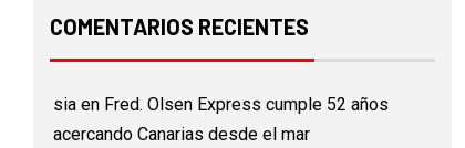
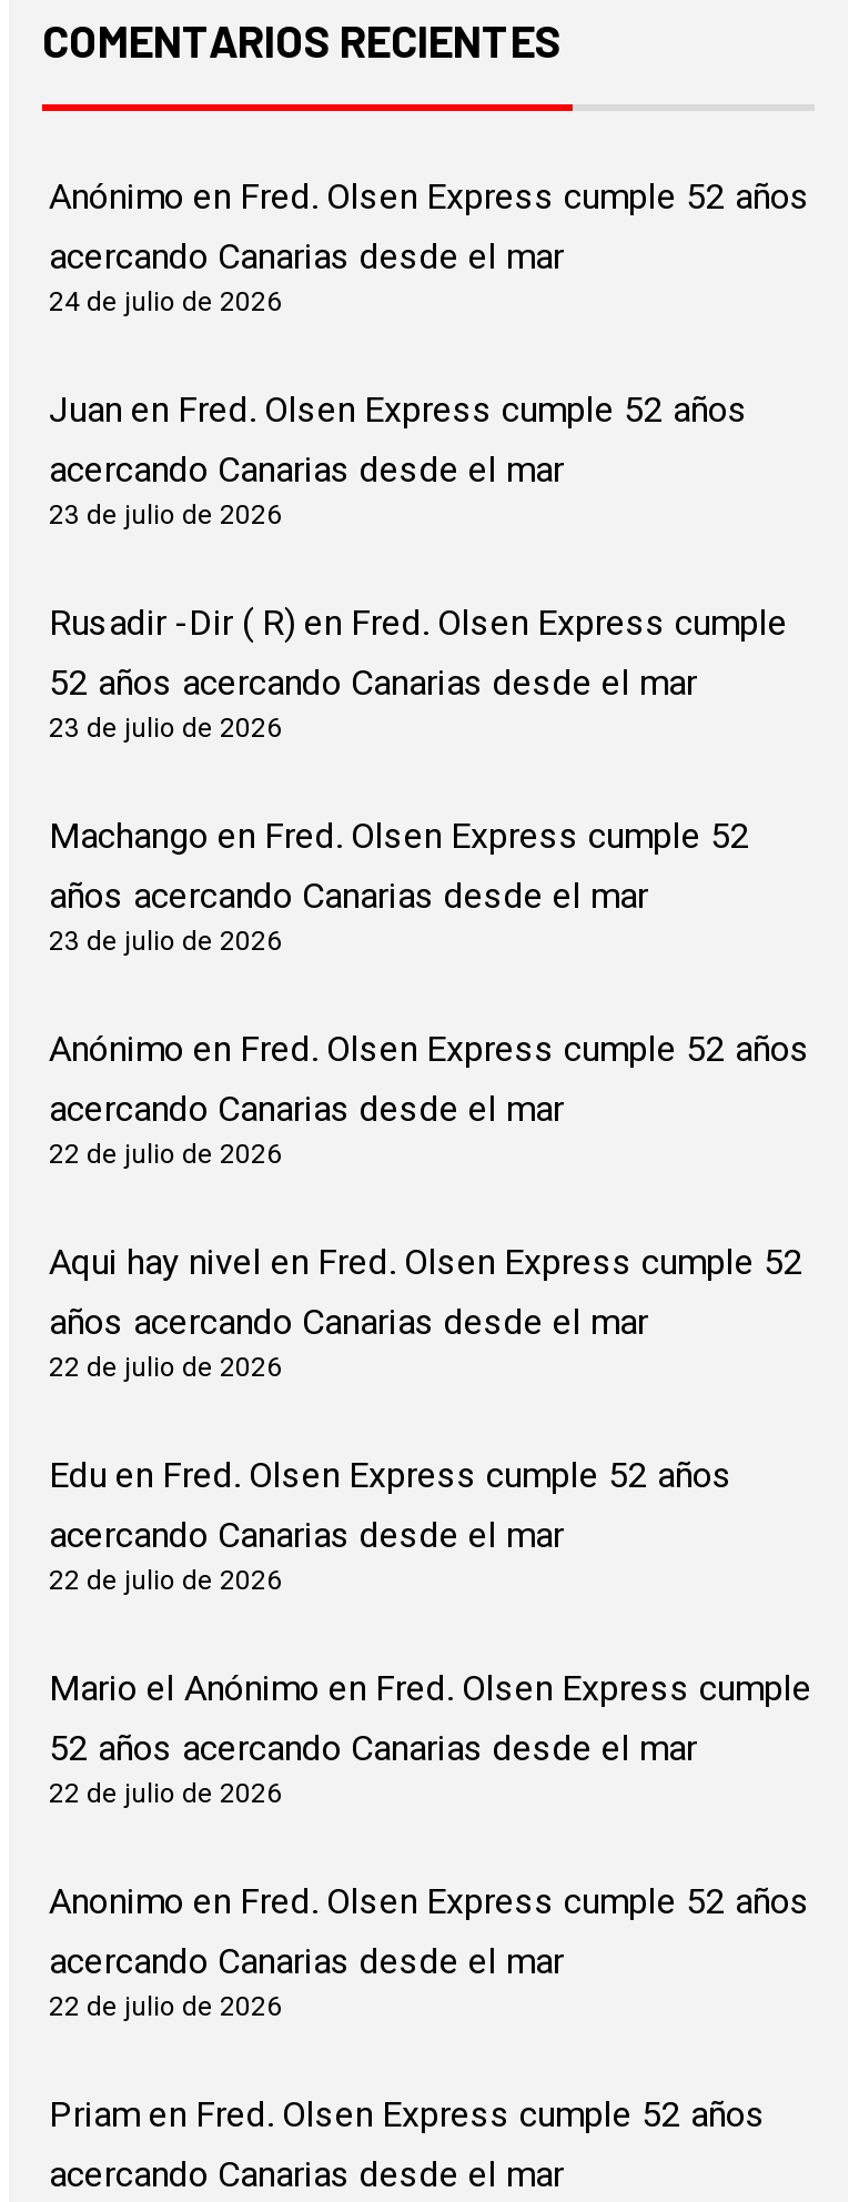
- sia en Fred. Olsen Express cumple 52 años
+ Anónimo en Fred. Olsen Express cumple 52 años
+ acercando Canarias desde el mar
+ 24 de julio de 2026
+ Juan en Fred. Olsen Express cumple 52 años
+ acercando Canarias desde el mar
+ 23 de julio de 2026
+ Rusadir -Dir ( R) en Fred. Olsen Express cumple
+ 52 años acercando Canarias desde el mar
+ 23 de julio de 2026
+ Machango en Fred. Olsen Express cumple 52
+ años acercando Canarias desde el mar
+ 23 de julio de 2026
+ Anónimo en Fred. Olsen Express cumple 52 años
+ acercando Canarias desde el mar
+ 22 de julio de 2026
+ Aqui hay nivel en Fred. Olsen Express cumple 52
+ años acercando Canarias desde el mar
+ 22 de julio de 2026
+ Edu en Fred. Olsen Express cumple 52 años
+ acercando Canarias desde el mar
+ 22 de julio de 2026
+ Mario el Anónimo en Fred. Olsen Express cumple
+ 52 años acercando Canarias desde el mar
+ 22 de julio de 2026
+ Anonimo en Fred. Olsen Express cumple 52 años
+ acercando Canarias desde el mar
+ 22 de julio de 2026
+ Priam en Fred. Olsen Express cumple 52 años
